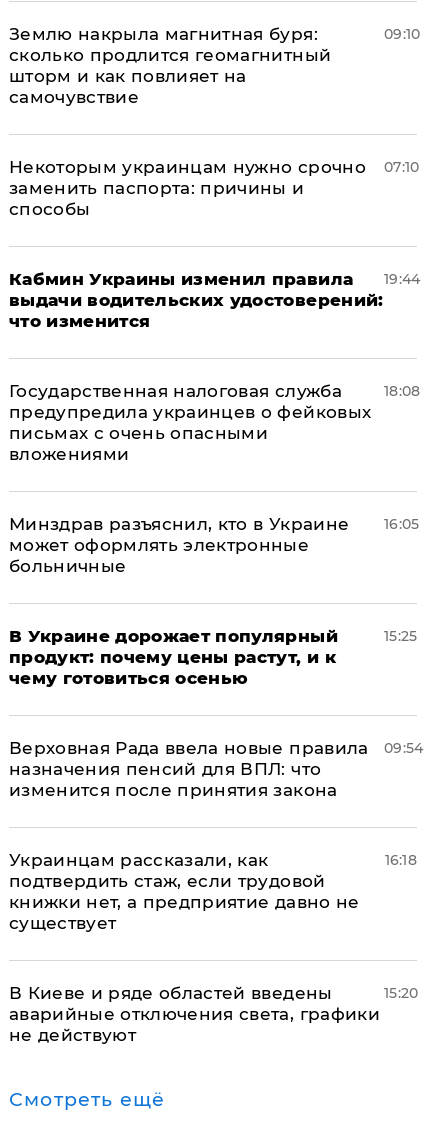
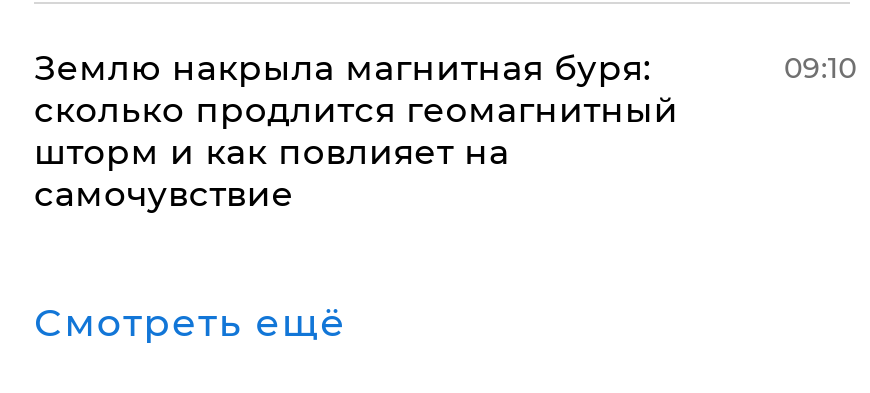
- Некоторым украинцам нужно срочно
- заменить паспорта: причины и
- способы

- 07:10

- Кабмин Украины изменил правила
- выдачи водительских удостоверений:
- что изменится

- 19:44

- Государственная налоговая служба
- предупредила украинцев о фейковых
- письмах с очень опасными
- вложениями

- 18:08

- Минздрав разъяснил, кто в Украине
- может оформлять электронные
- больничные

- 16:05

- В Украине дорожает популярный
- продукт: почему цены растут, и к
- чему готовиться осенью

- 15:25

- Верховная Рада ввела новые правила
- назначения пенсий для ВПЛ: что
- изменится после принятия закона

- 09:54

- Украинцам рассказали, как
- подтвердить стаж, если трудовой
- книжки нет, а предприятие давно не
- существует

- 16:18

- В Киеве и ряде областей введены
- аварийные отключения света, графики
- не действуют

- 15:20
